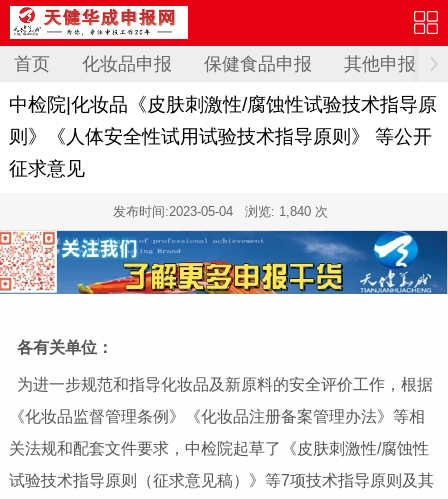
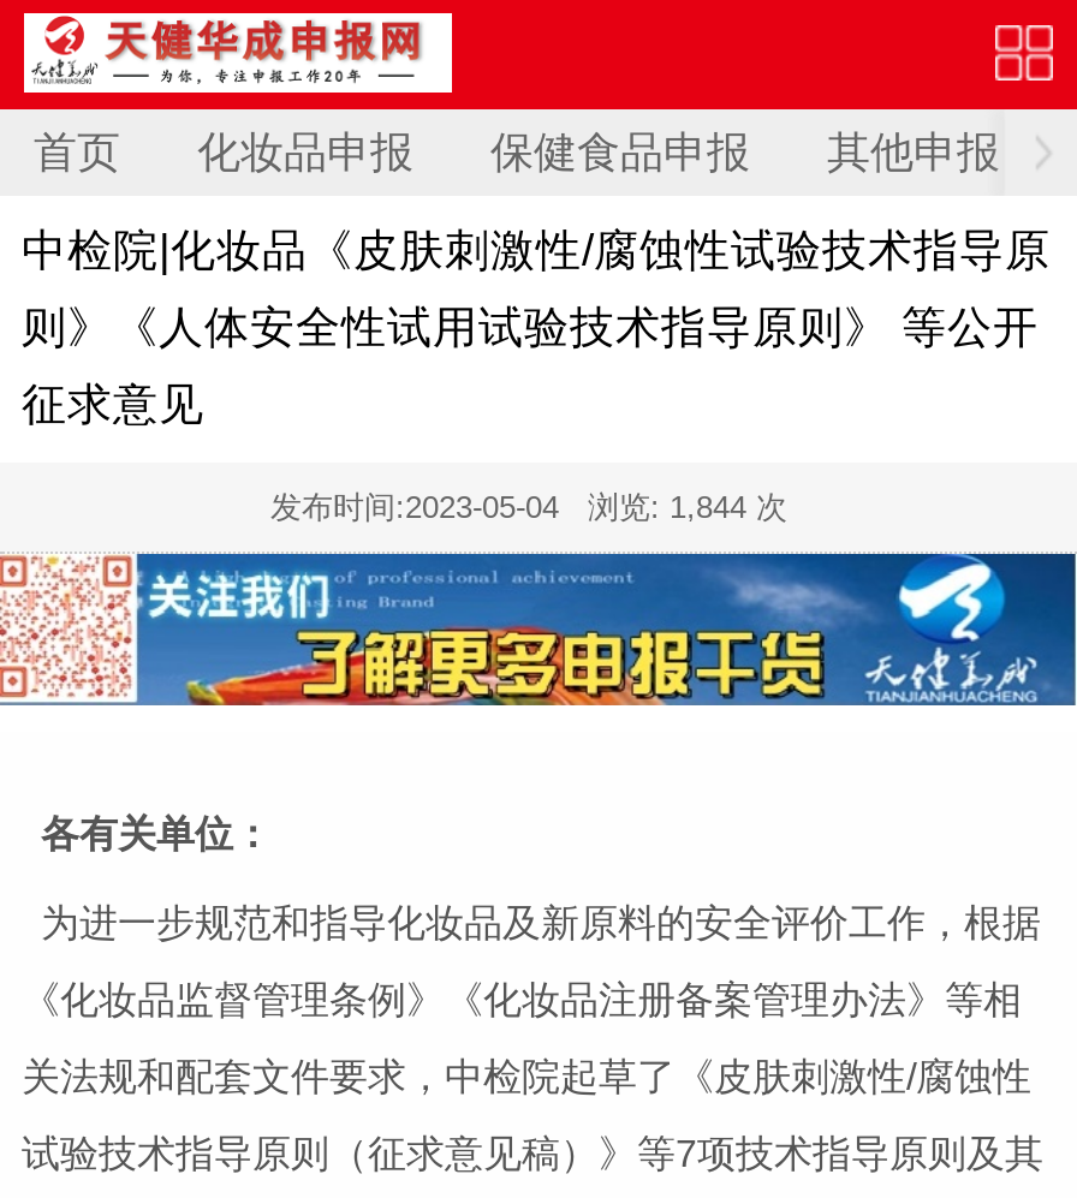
- 发布时间:2023-05-04浏览: 1,840 次
+ 发布时间:2023-05-04浏览: 1,844 次
